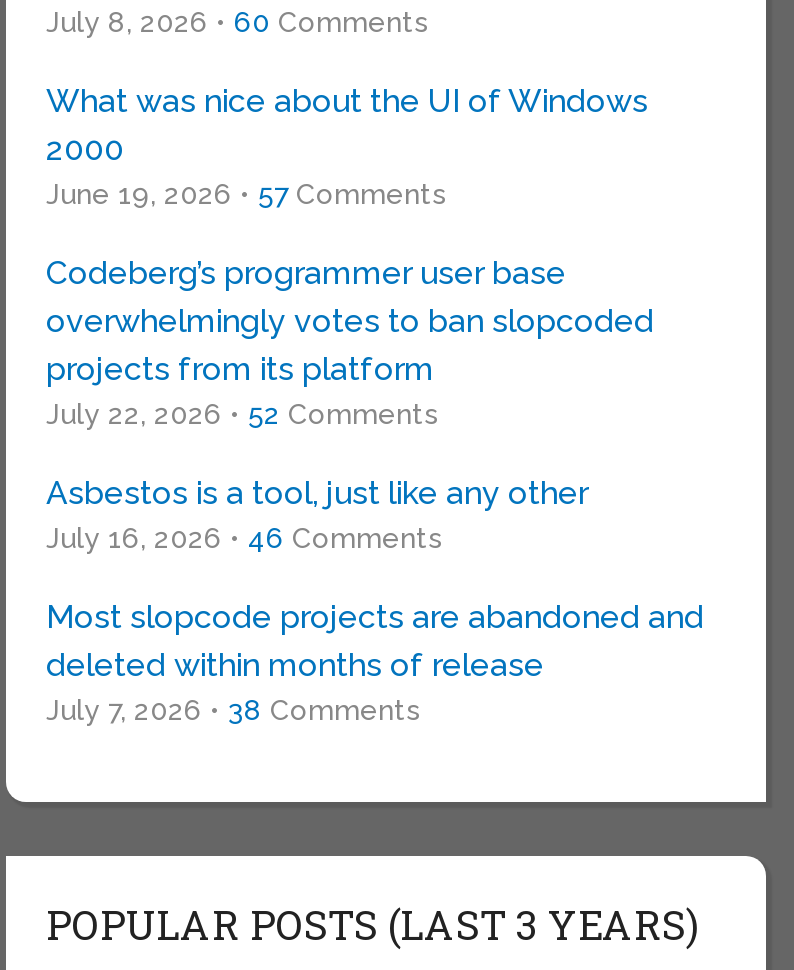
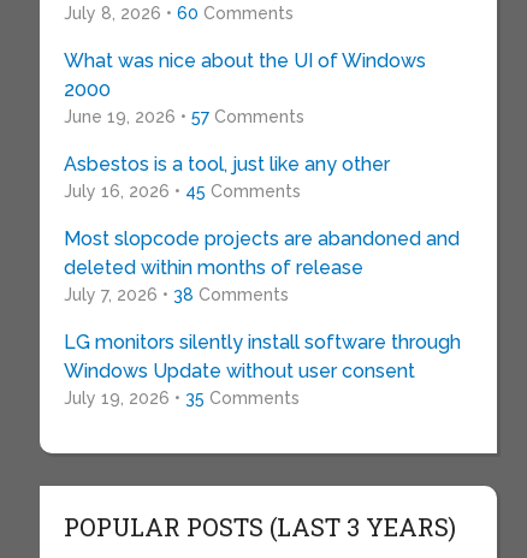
- Codeberg’s programmer user base
- overwhelmingly votes to ban slopcoded
- projects from its platform
- July 22, 2026 • 52 Comments

moved up: Asbestos is a tool, just like any other

- July 16, 2026 • 46 Comments
+ July 16, 2026 • 45 Comments

moved up: Most slopcode projects are abandoned and | deleted within months of release | July 7, 2026 • 38 Comments

+ LG monitors silently install software through
+ Windows Update without user consent
+ July 19, 2026 • 35 Comments
